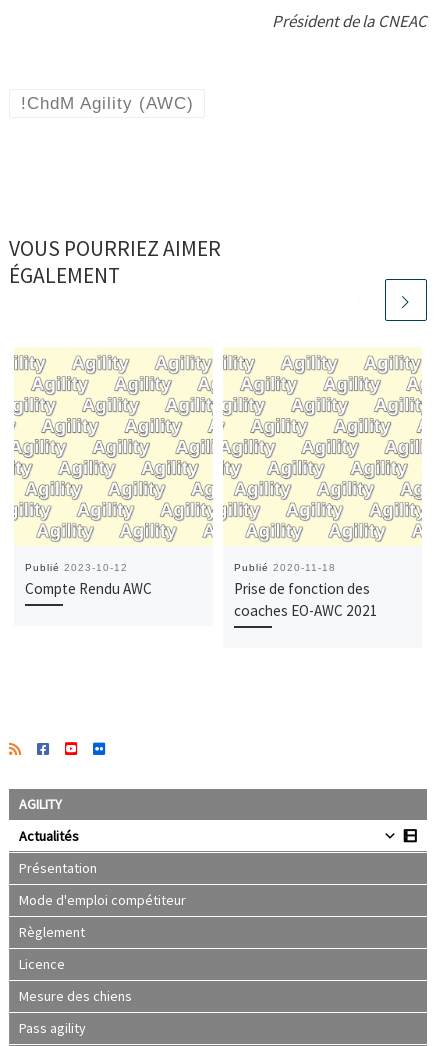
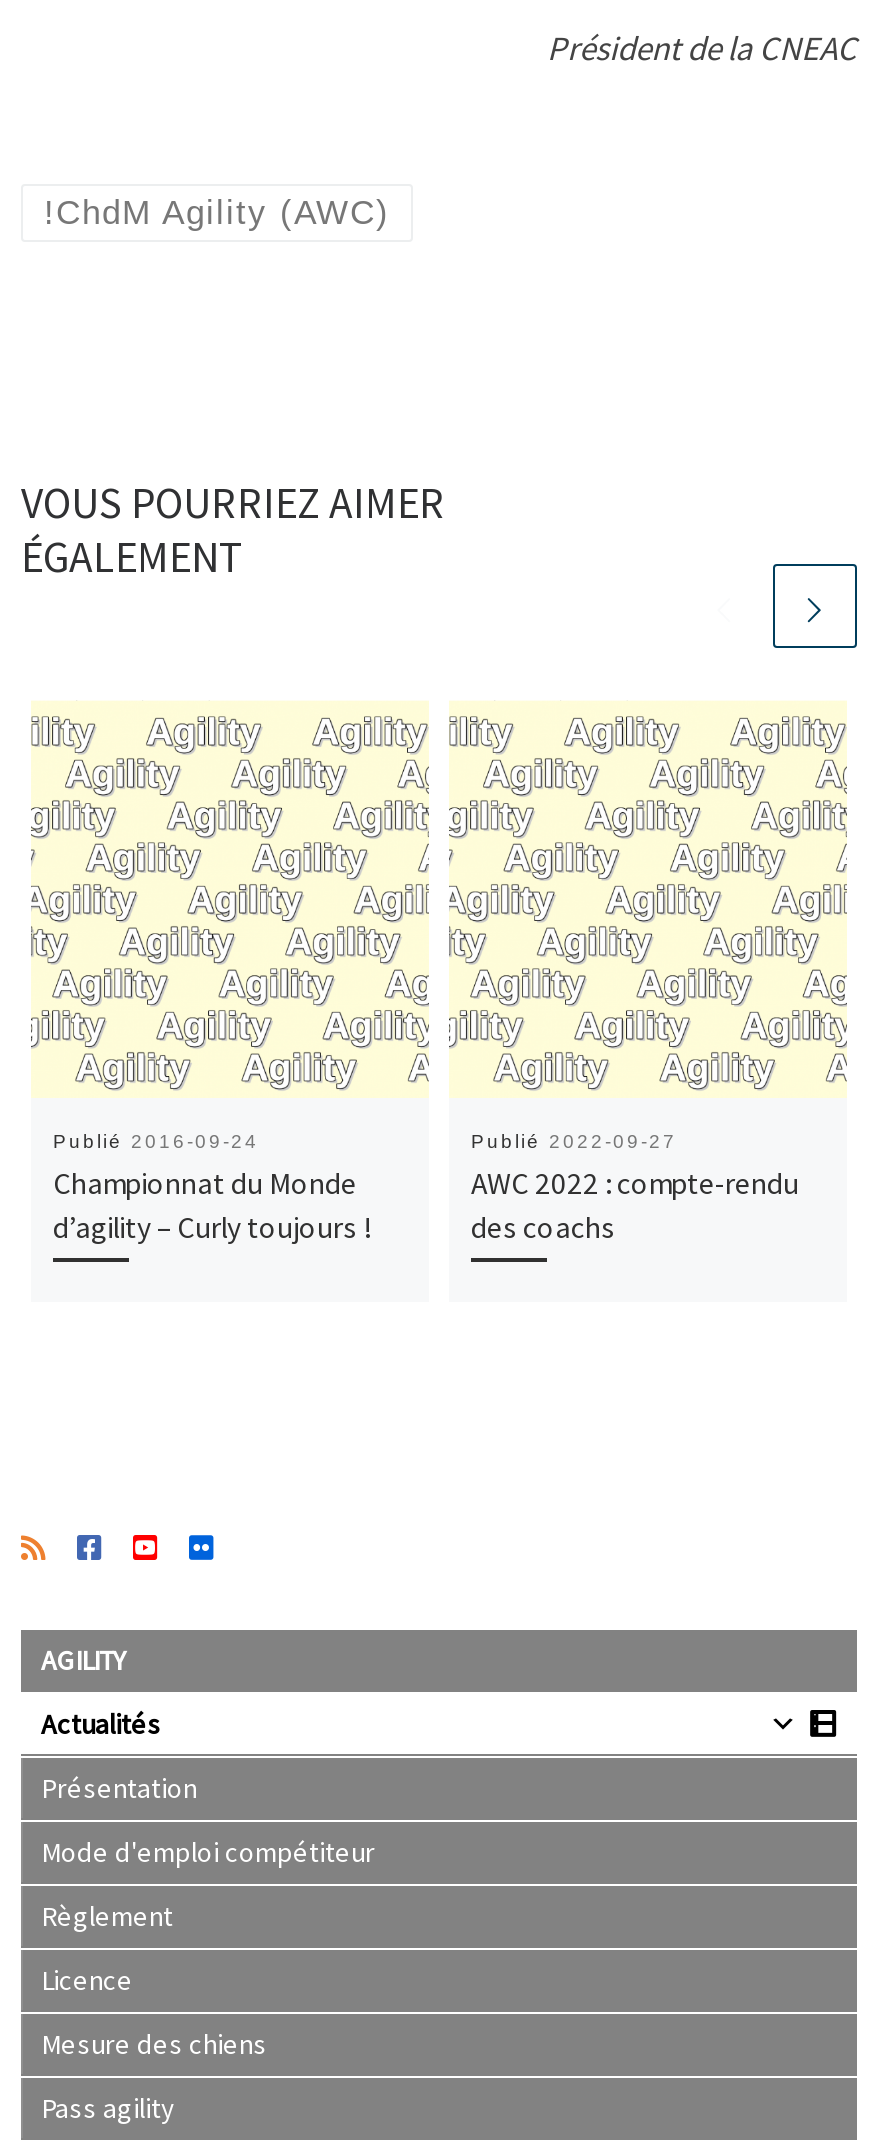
- Publié 2023-10-12
- Compte Rendu AWC
+ Publié 2016-09-24
+ Championnat du Monde
+ d’agility – Curly toujours !

- Publié 2020-11-18
- Prise de fonction des
- coaches EO-AWC 2021
+ Publié 2022-09-27
+ AWC 2022 : compte-rendu
+ des coachs
